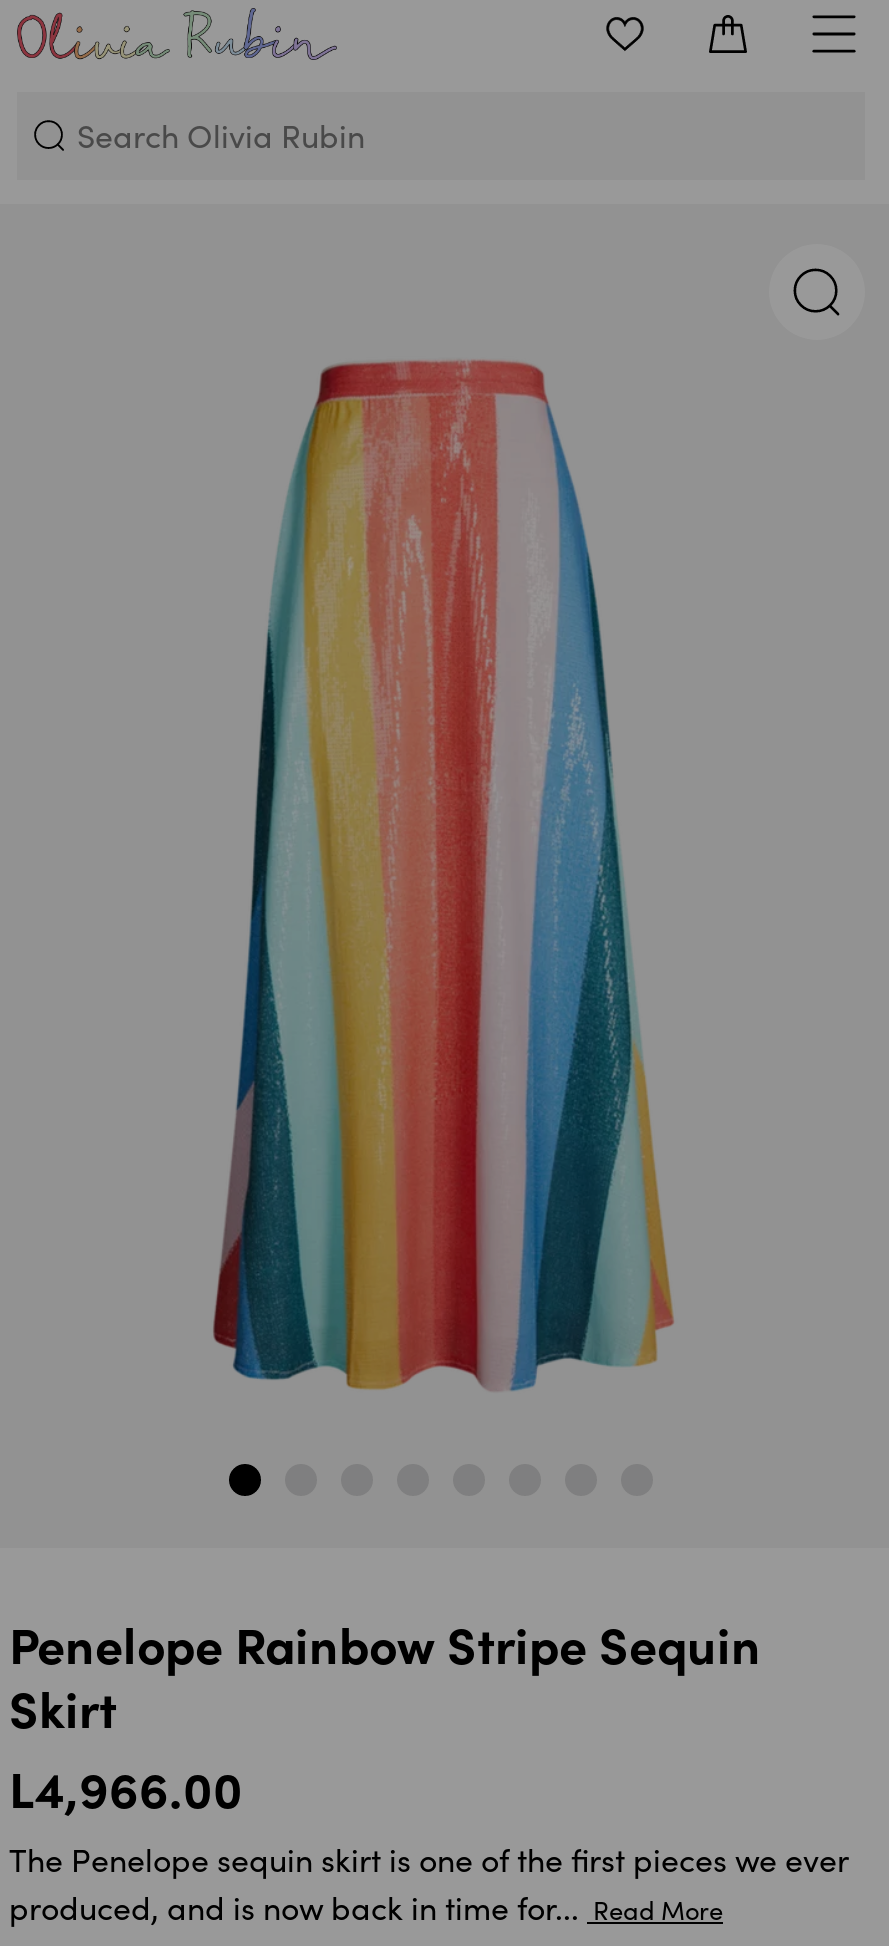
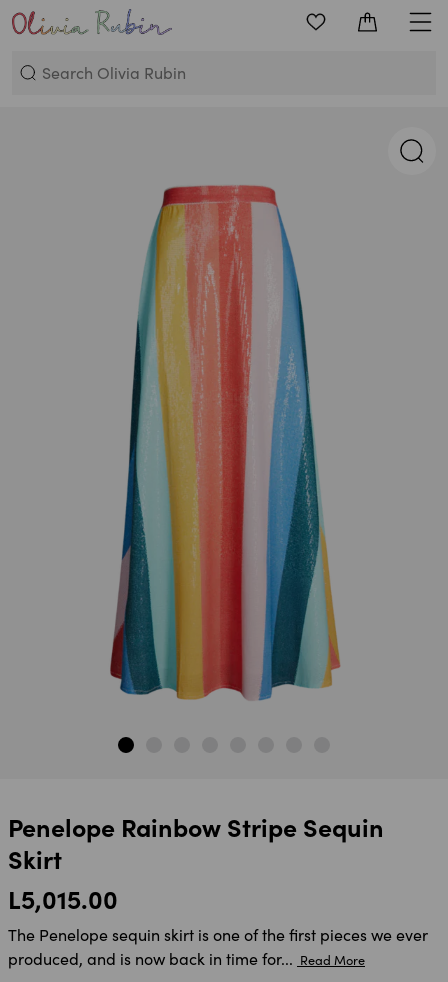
- L4,966.00
+ L5,015.00
